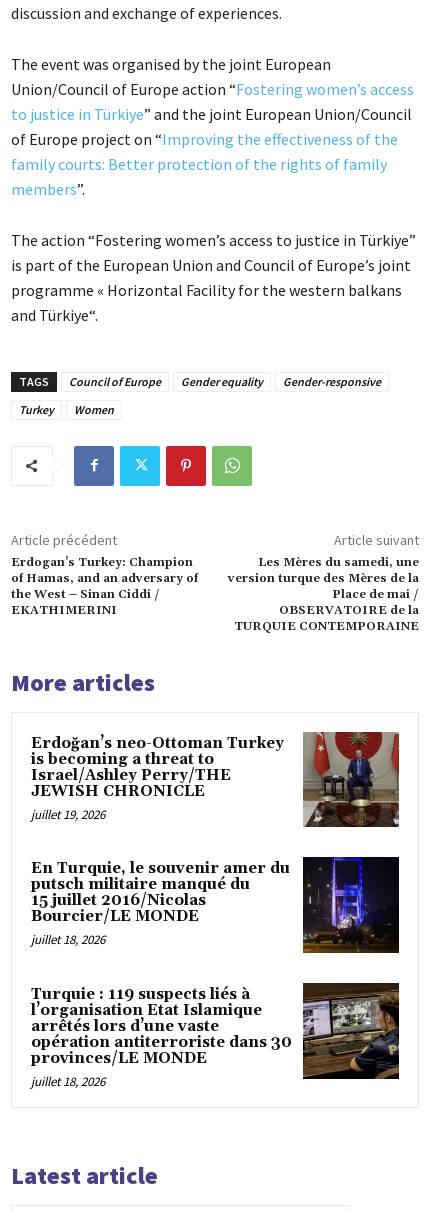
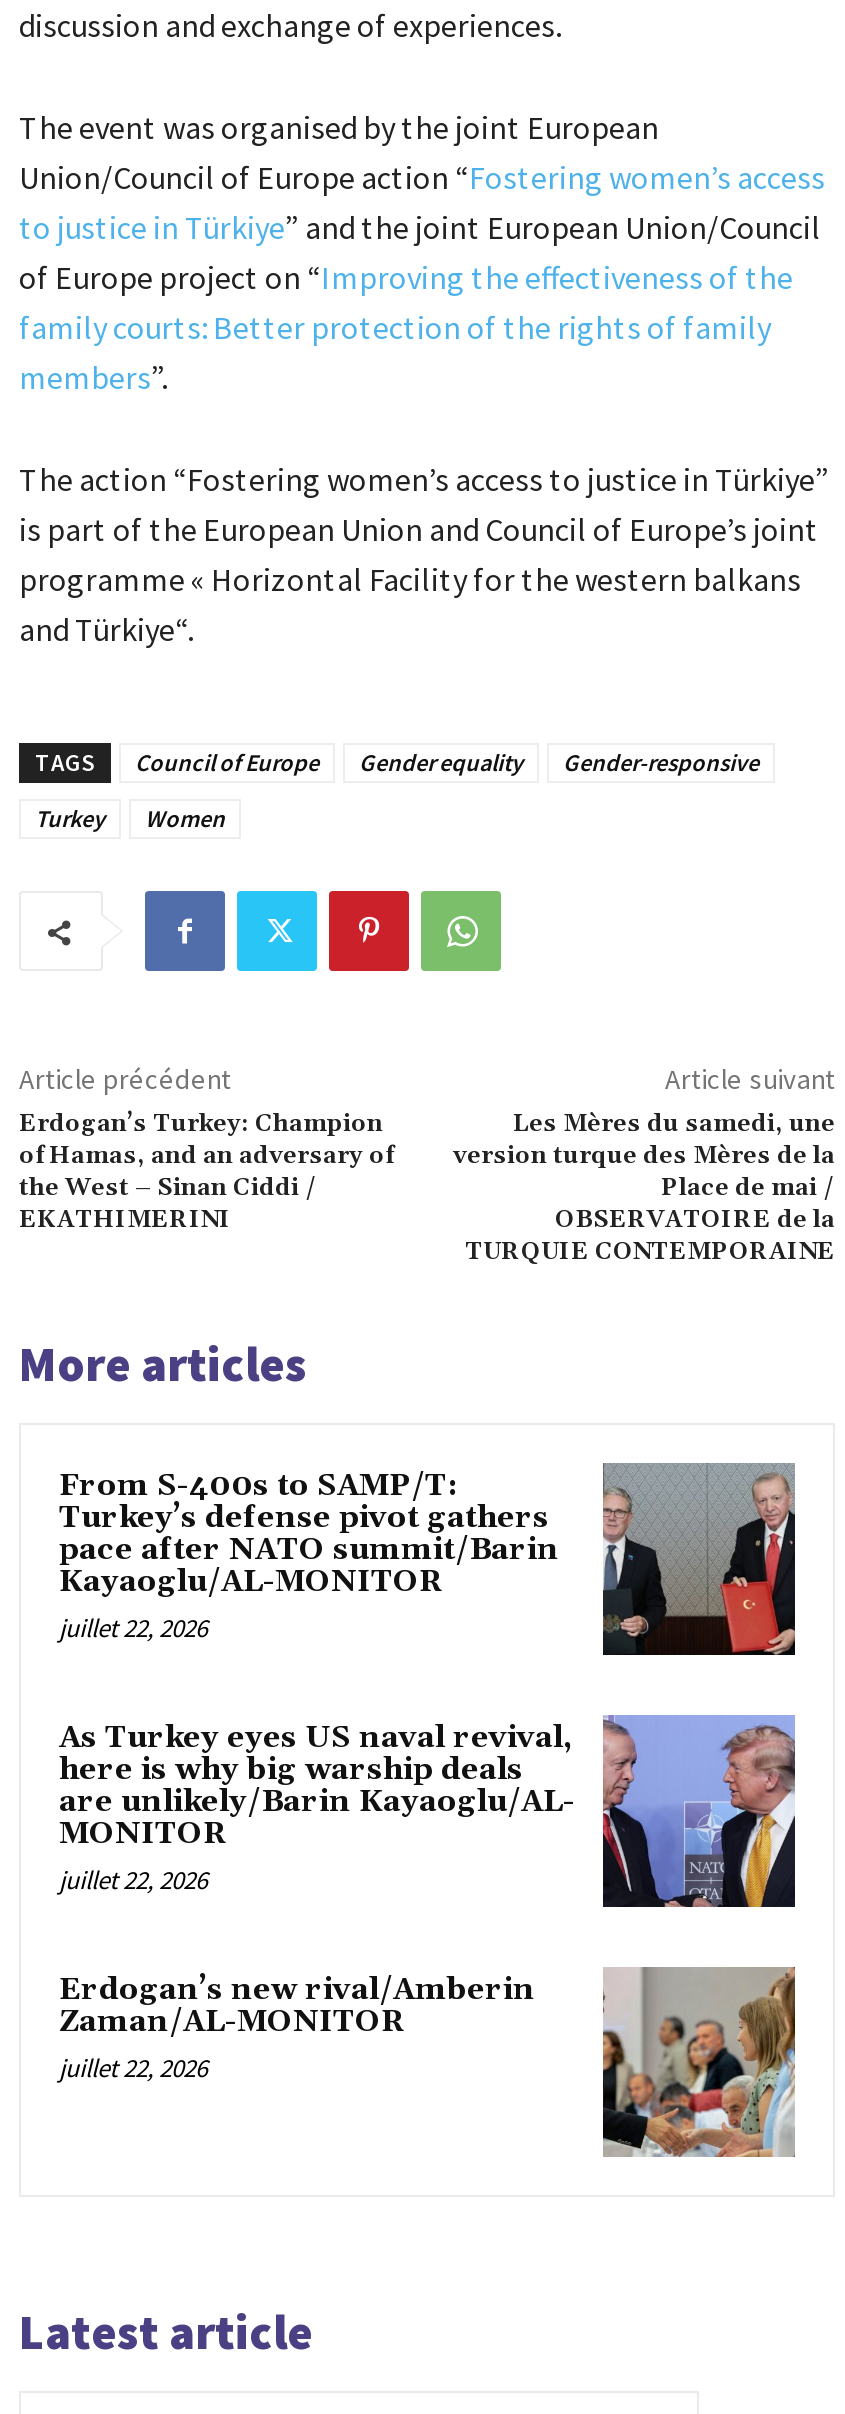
- [image]
- Erdoğan’s neo-Ottoman Turkey
- is becoming a threat to
- Israel/Ashley Perry/THE
- JEWISH CHRONICLE
- juillet 19, 2026
+ [image]
+ From S-400s to SAMP/T:
+ Turkey’s defense pivot gathers
+ pace after NATO summit/Barin
+ Kayaoglu/AL-MONITOR
+ juillet 22, 2026

- [image]
- En Turquie, le souvenir amer du
- putsch militaire manqué du
- 15 juillet 2016/Nicolas
- Bourcier/LE MONDE
- juillet 18, 2026
+ [image]
+ As Turkey eyes US naval revival,
+ here is why big warship deals
+ are unlikely/Barin Kayaoglu/AL-
+ MONITOR
+ juillet 22, 2026

- [image]
- Turquie : 119 suspects liés à
- l’organisation Etat Islamique
- arrêtés lors d’une vaste
- opération antiterroriste dans 30
- provinces/LE MONDE
- juillet 18, 2026
+ [image]
+ Erdogan’s new rival/Amberin
+ Zaman/AL-MONITOR
+ juillet 22, 2026
